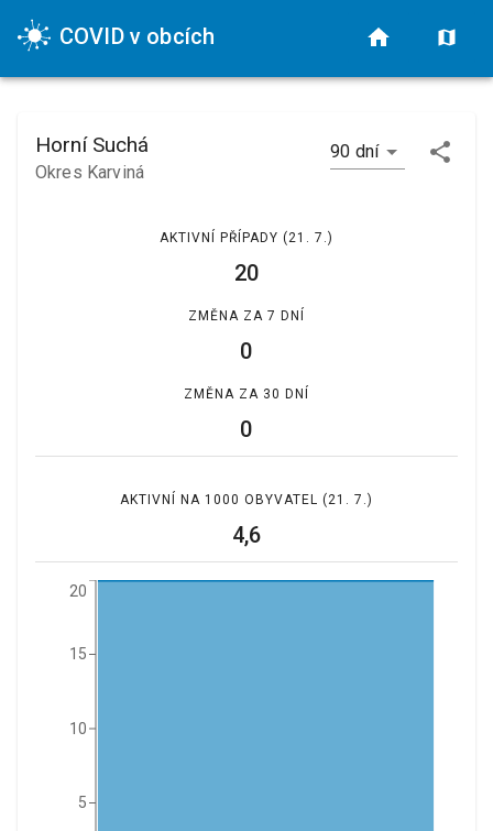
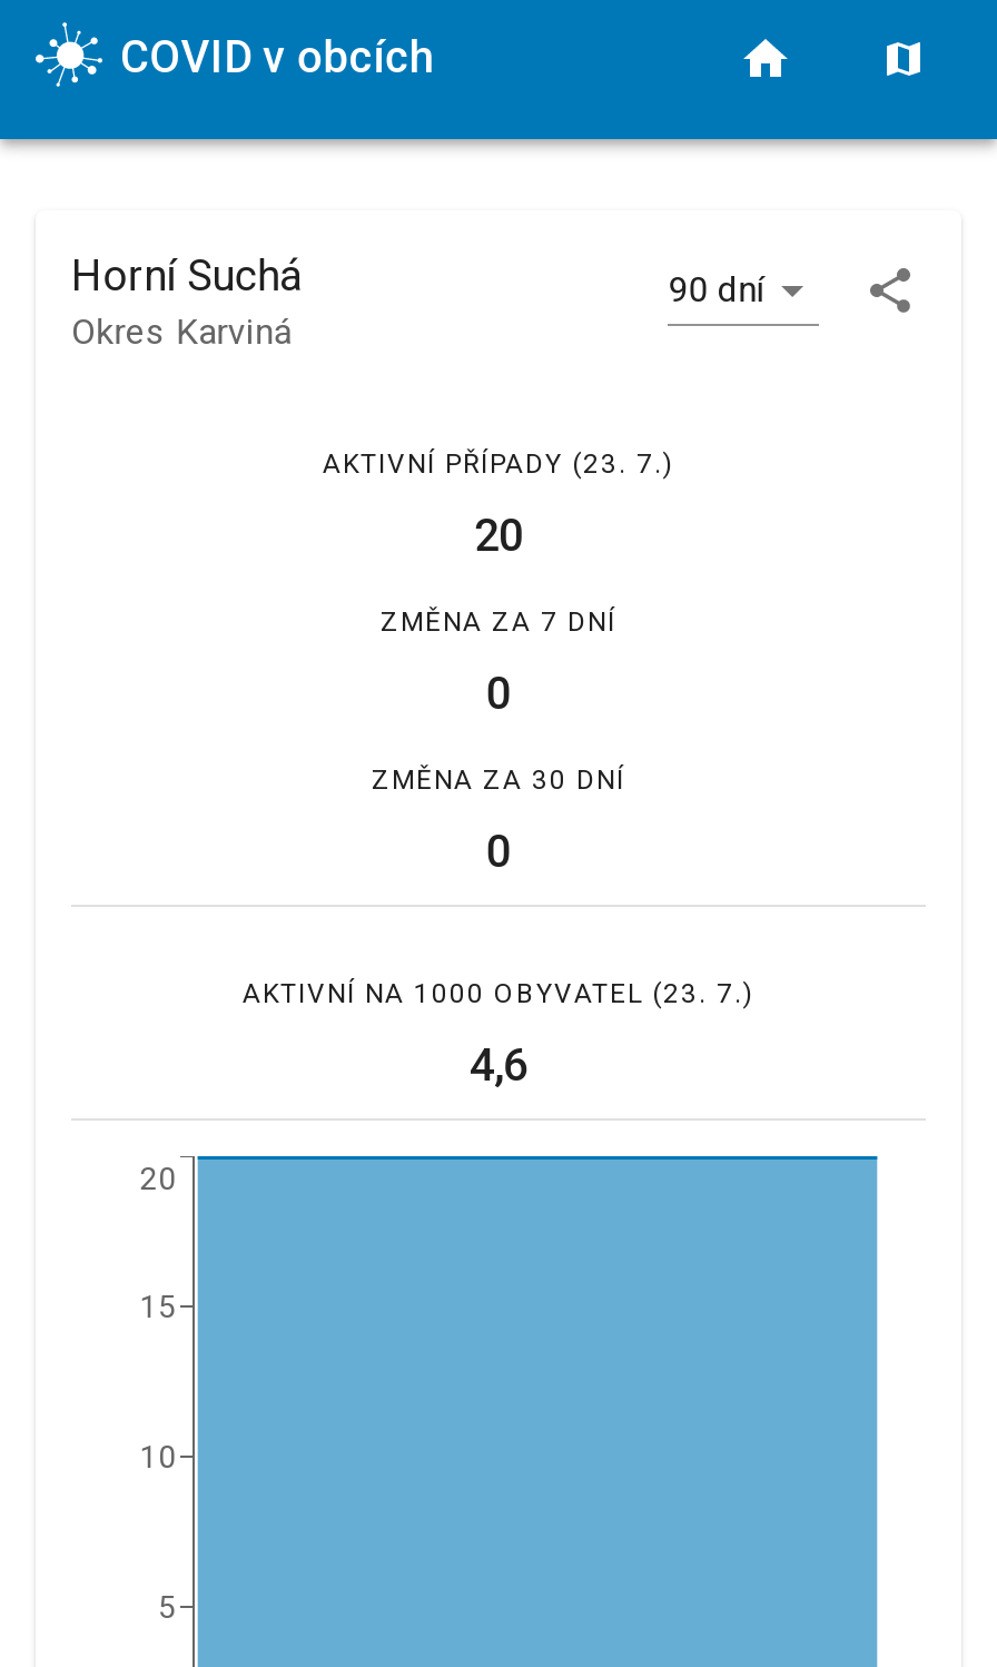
- AKTIVNÍ PŘÍPADY (21. 7.)
+ AKTIVNÍ PŘÍPADY (23. 7.)

- AKTIVNÍ NA 1000 OBYVATEL (21. 7.)
+ AKTIVNÍ NA 1000 OBYVATEL (23. 7.)
